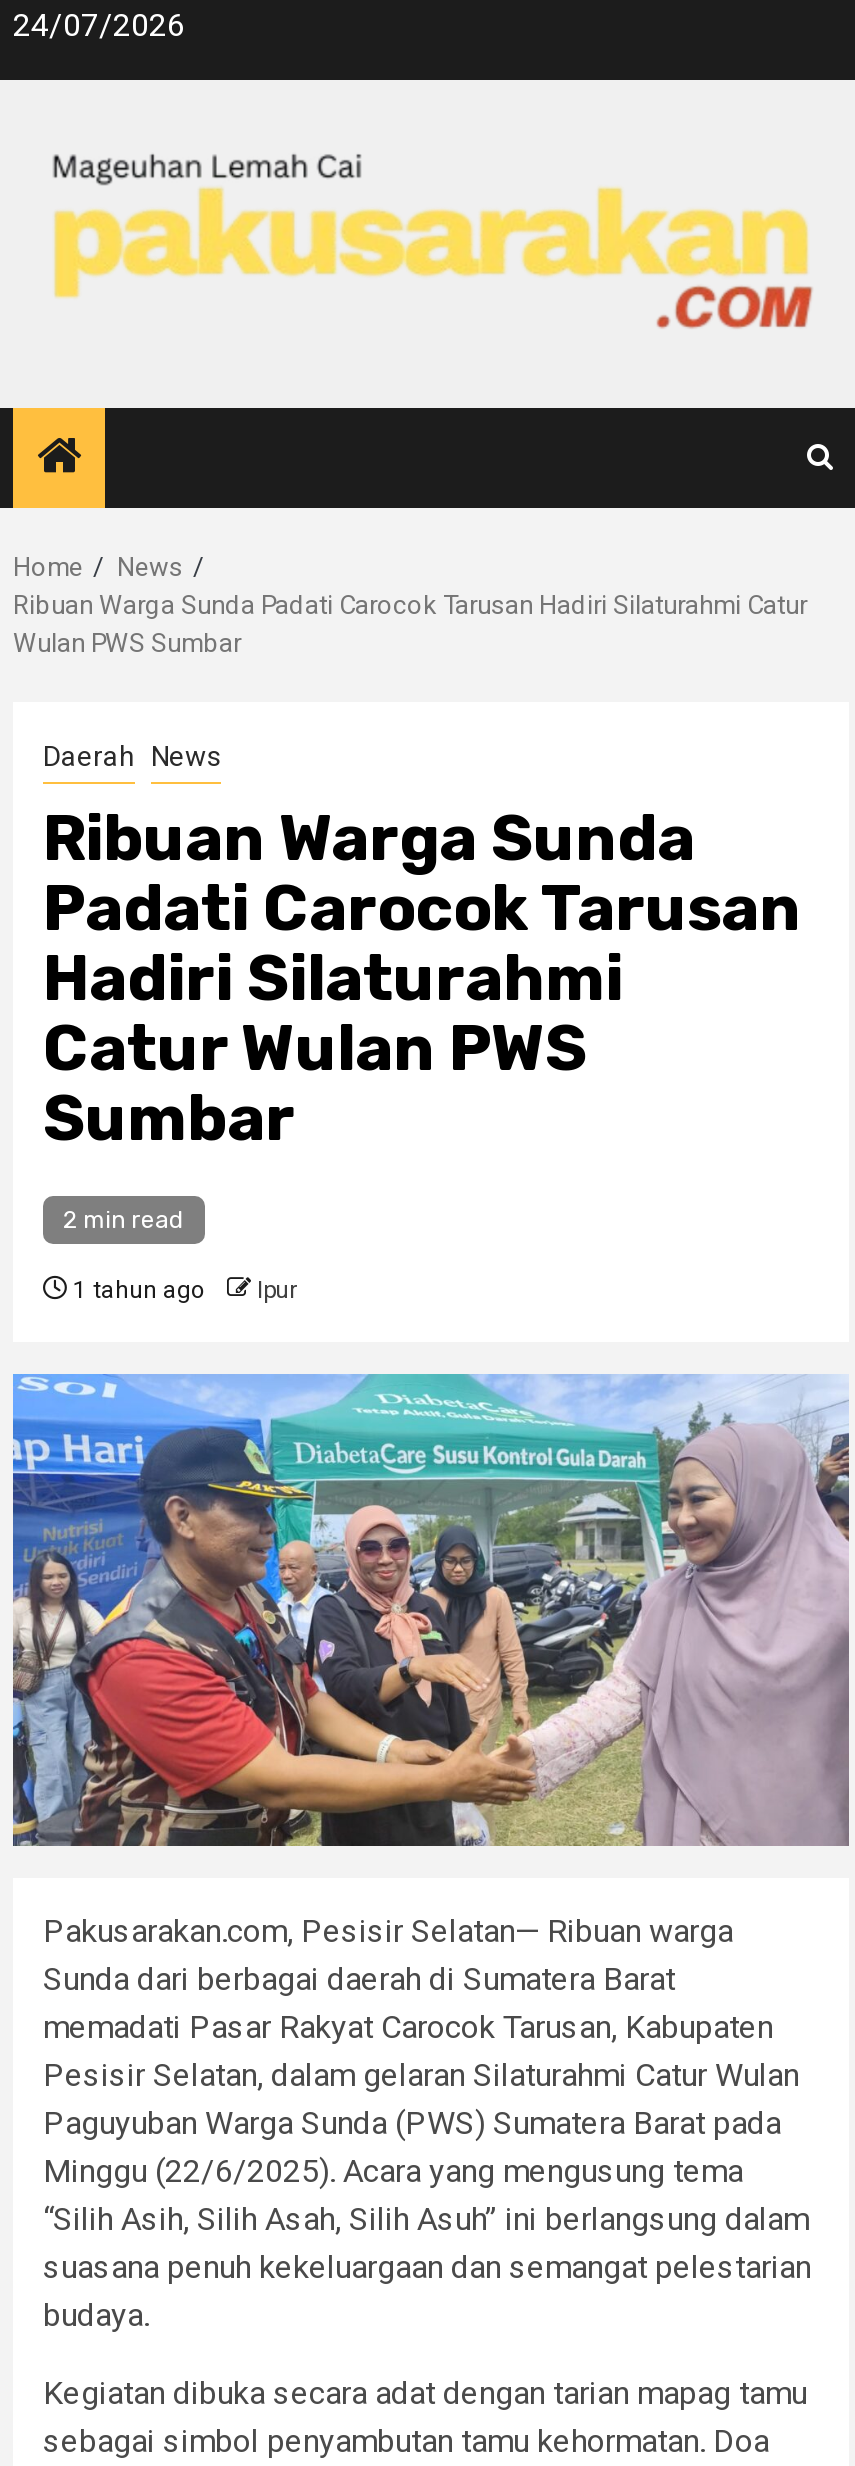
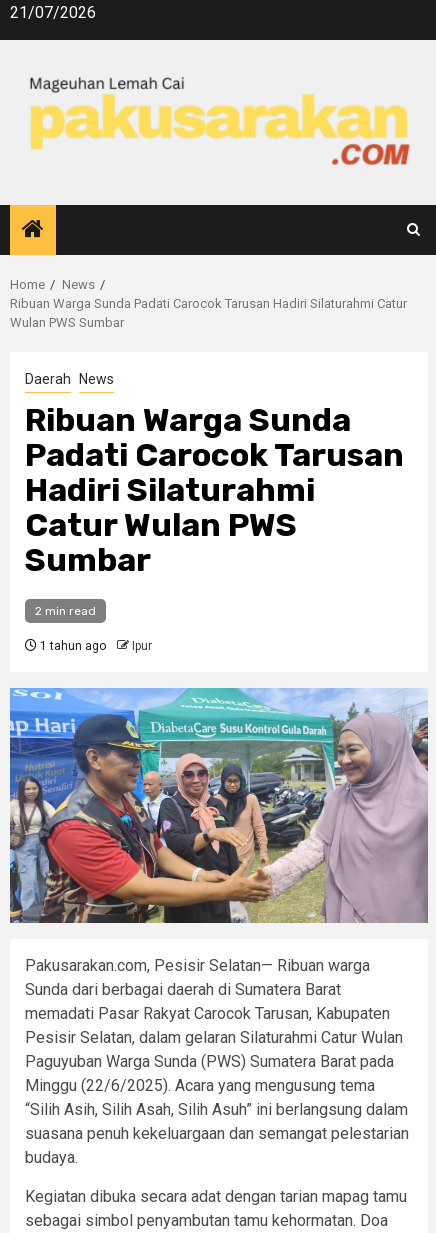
- 24/07/2026
+ 21/07/2026
